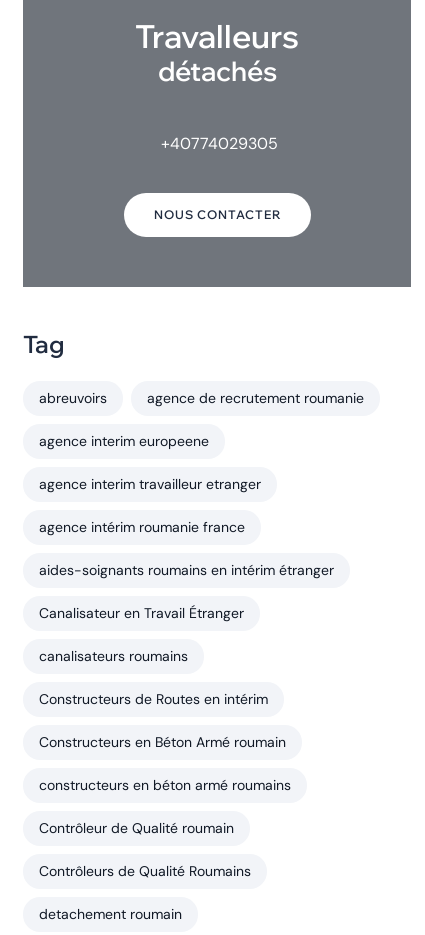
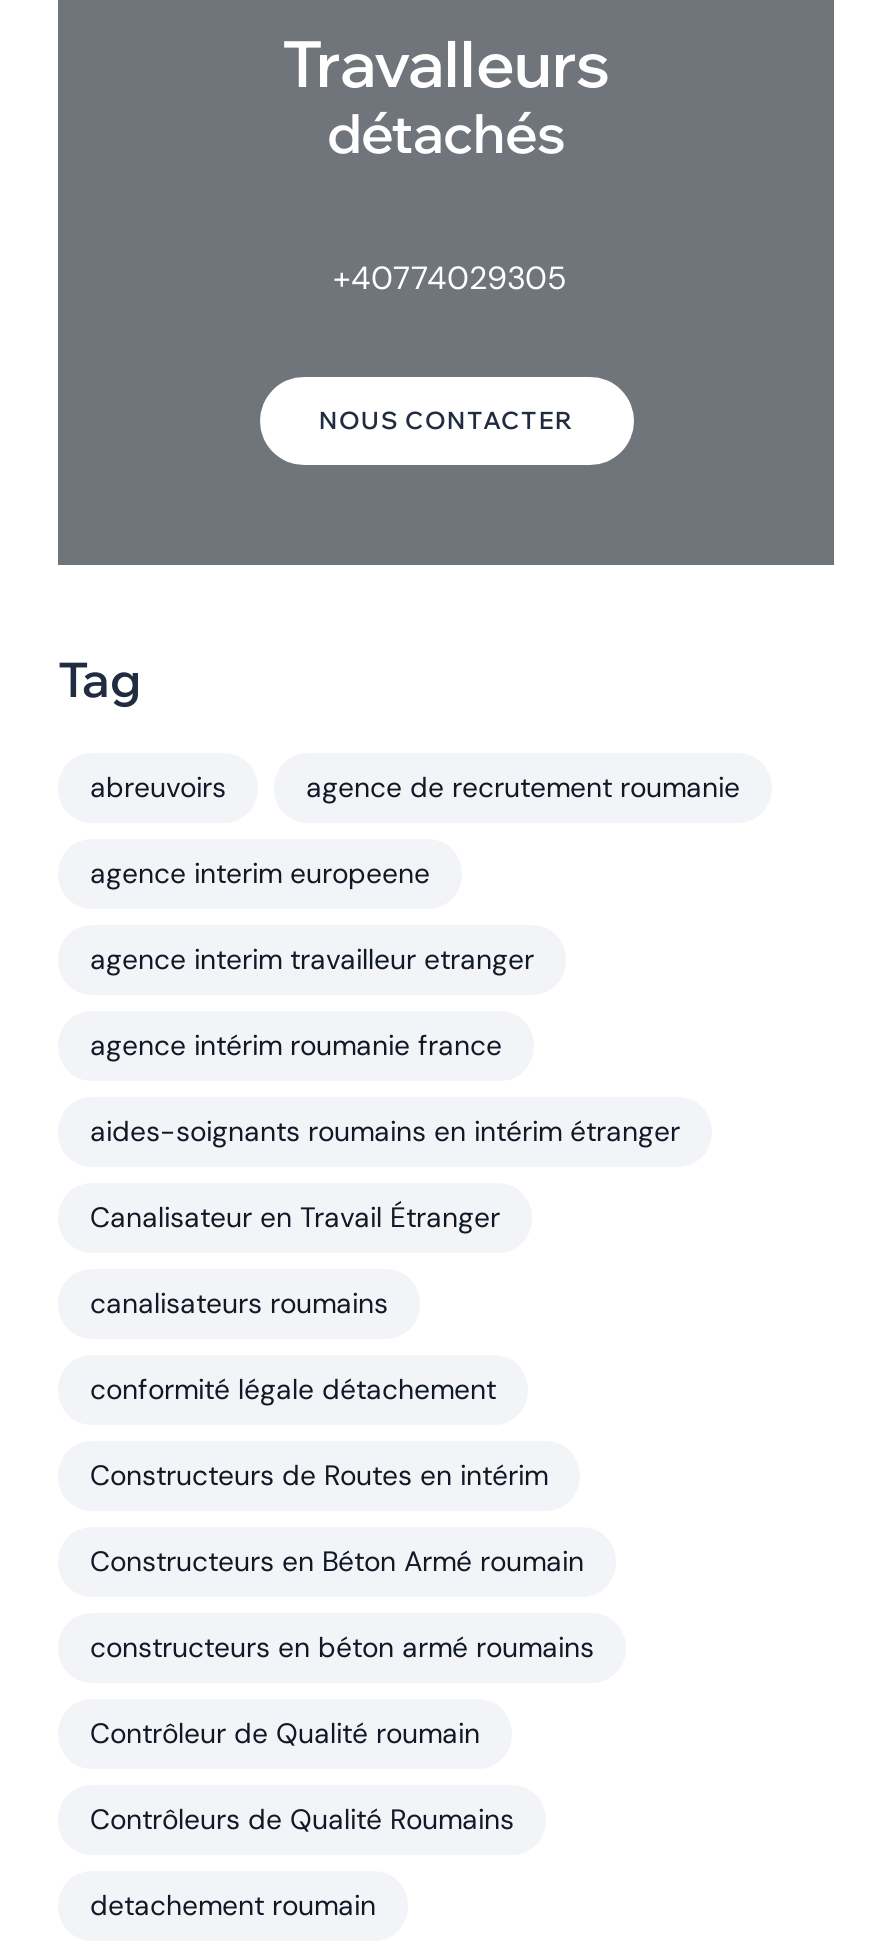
+ conformité légale détachement
